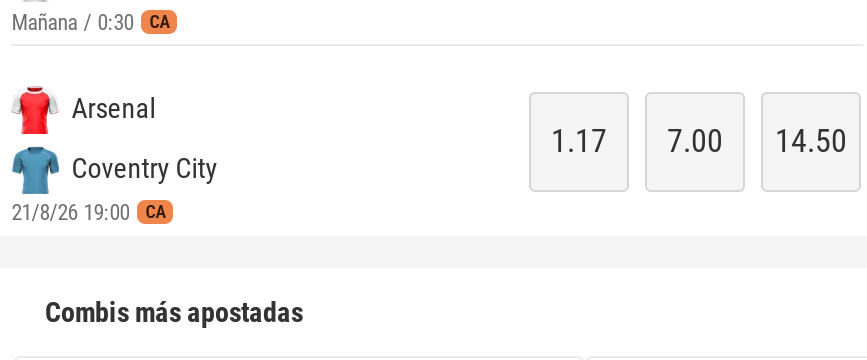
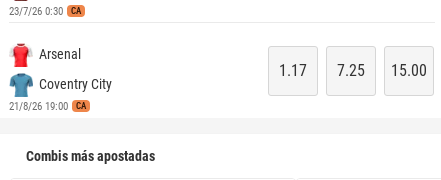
- Mañana / 0:30 CA
+ 23/7/26 0:30 CA

- 7.00
+ 7.25

- 14.50
+ 15.00
